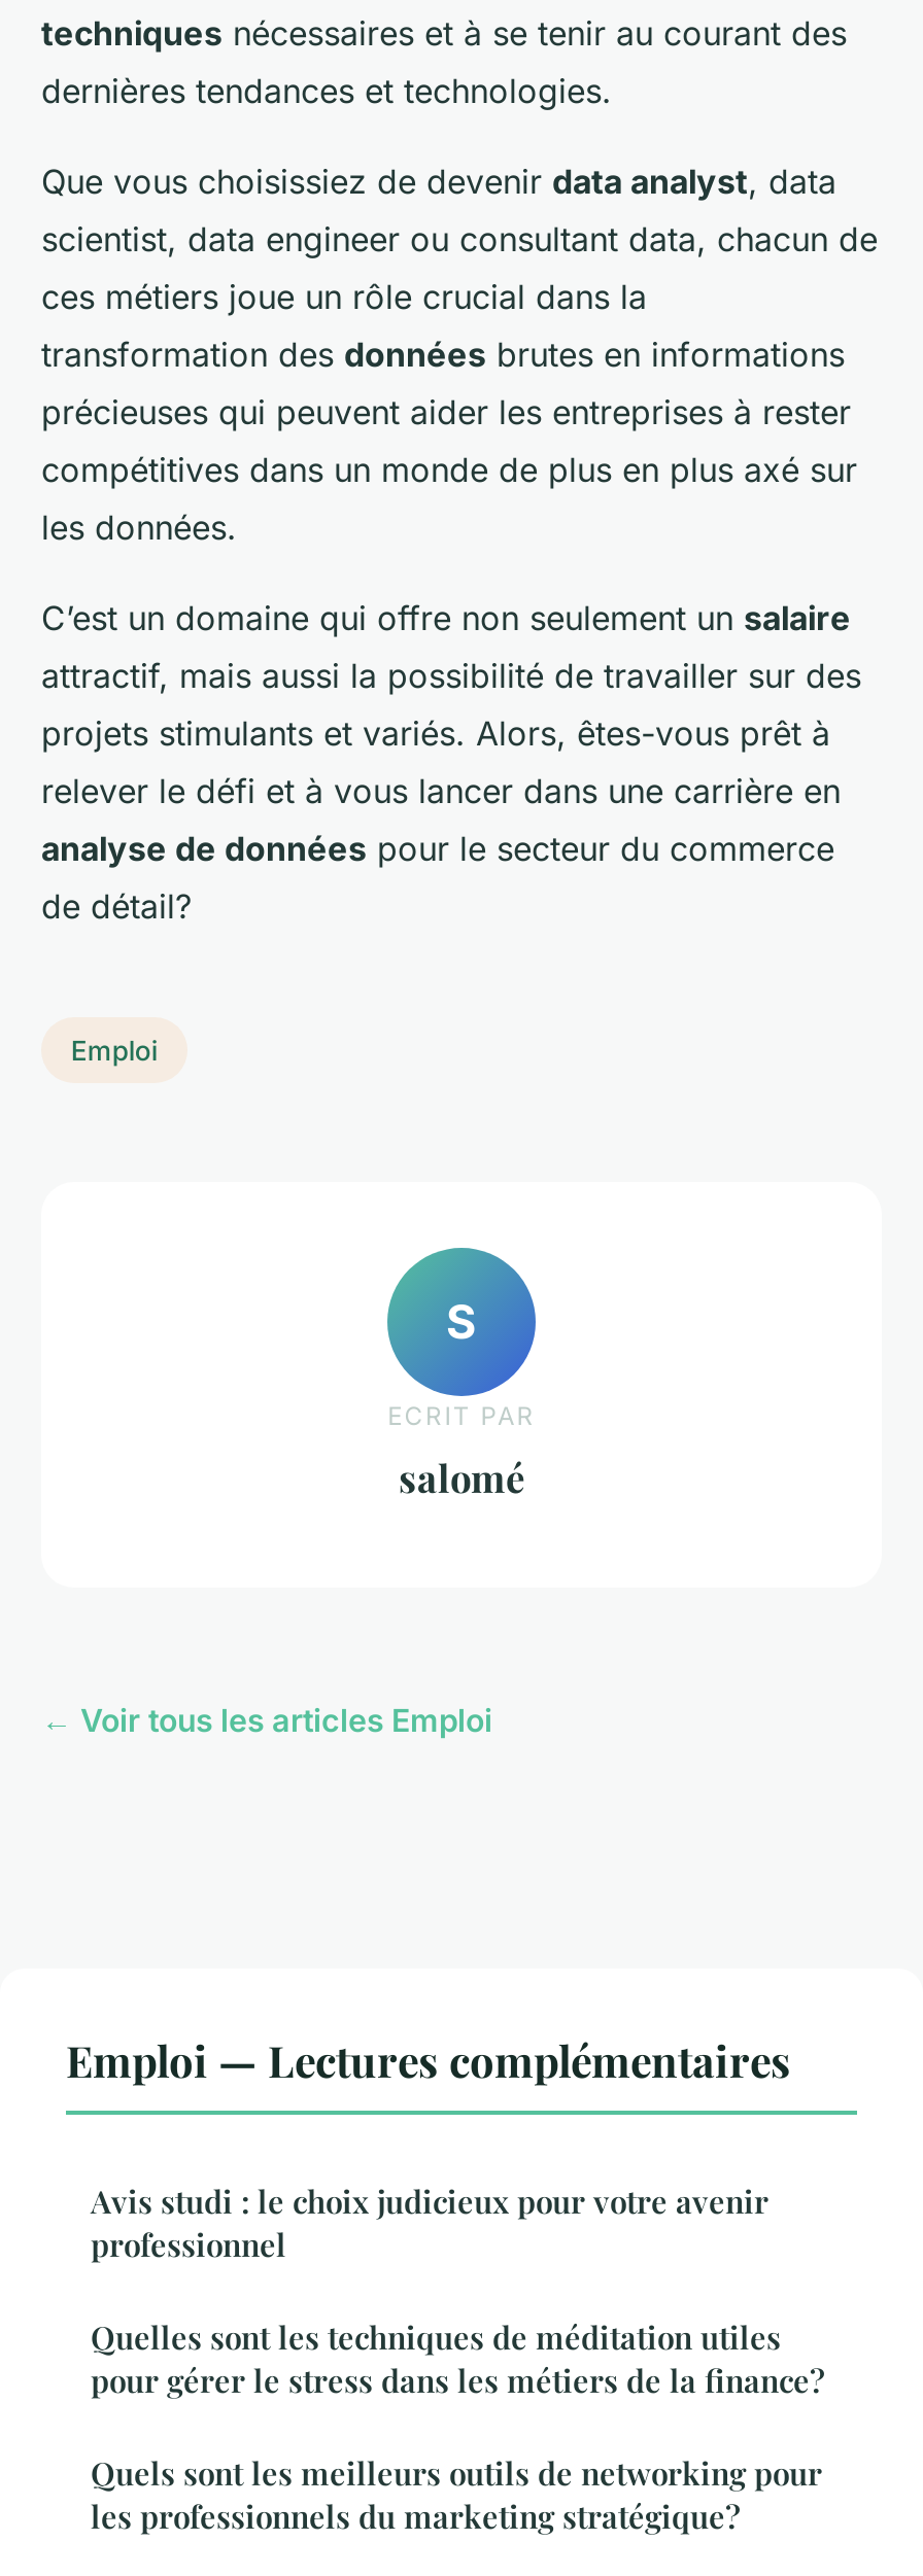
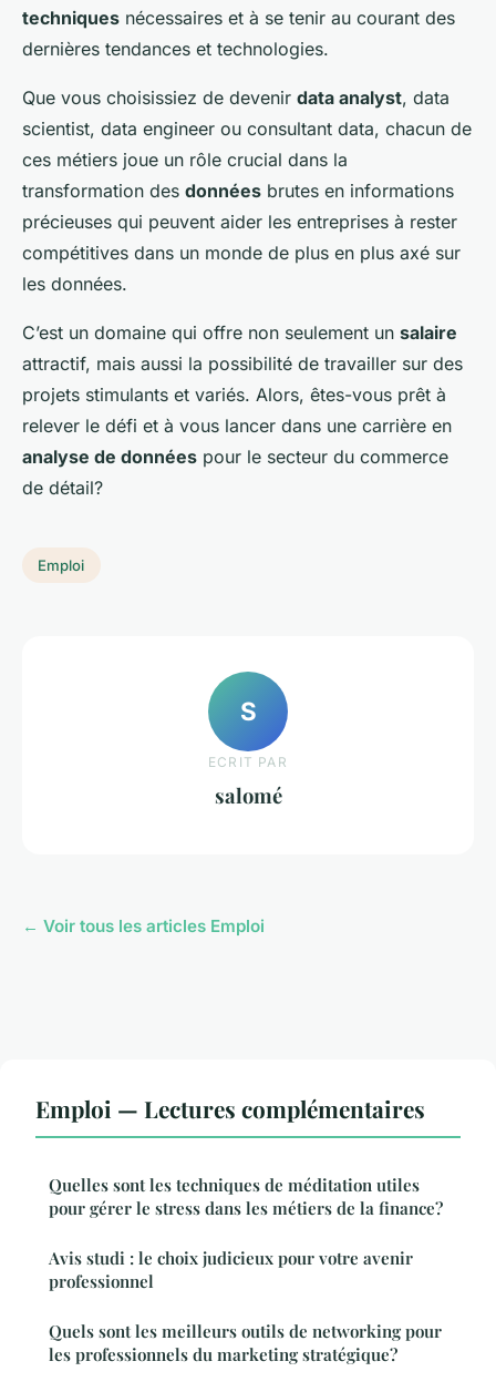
moved down: Avis studi : le choix judicieux pour votre avenir | professionnel

moved up: Quelles sont les techniques de méditation utiles | pour gérer le stress dans les métiers de la finance?
